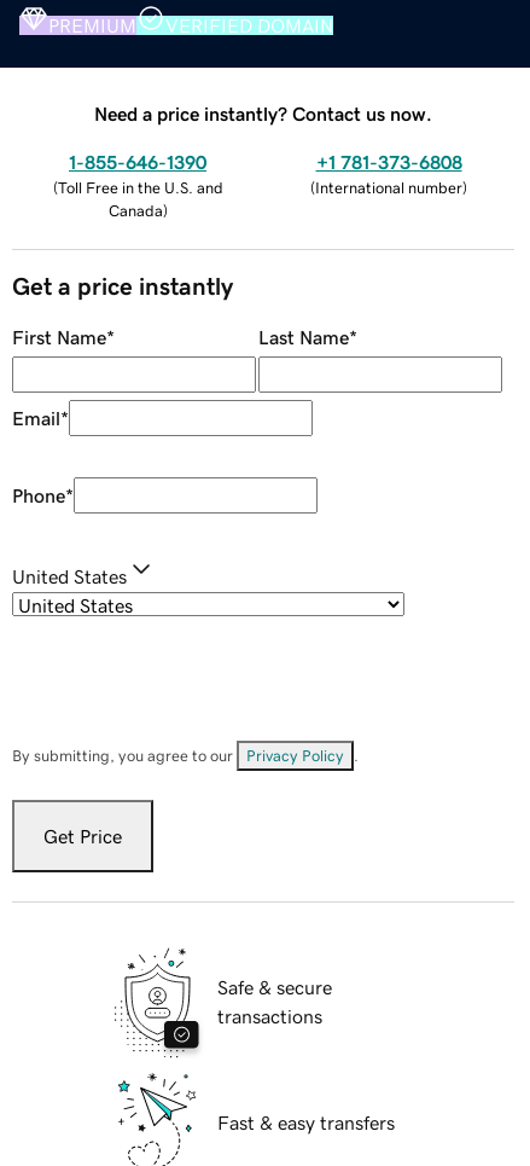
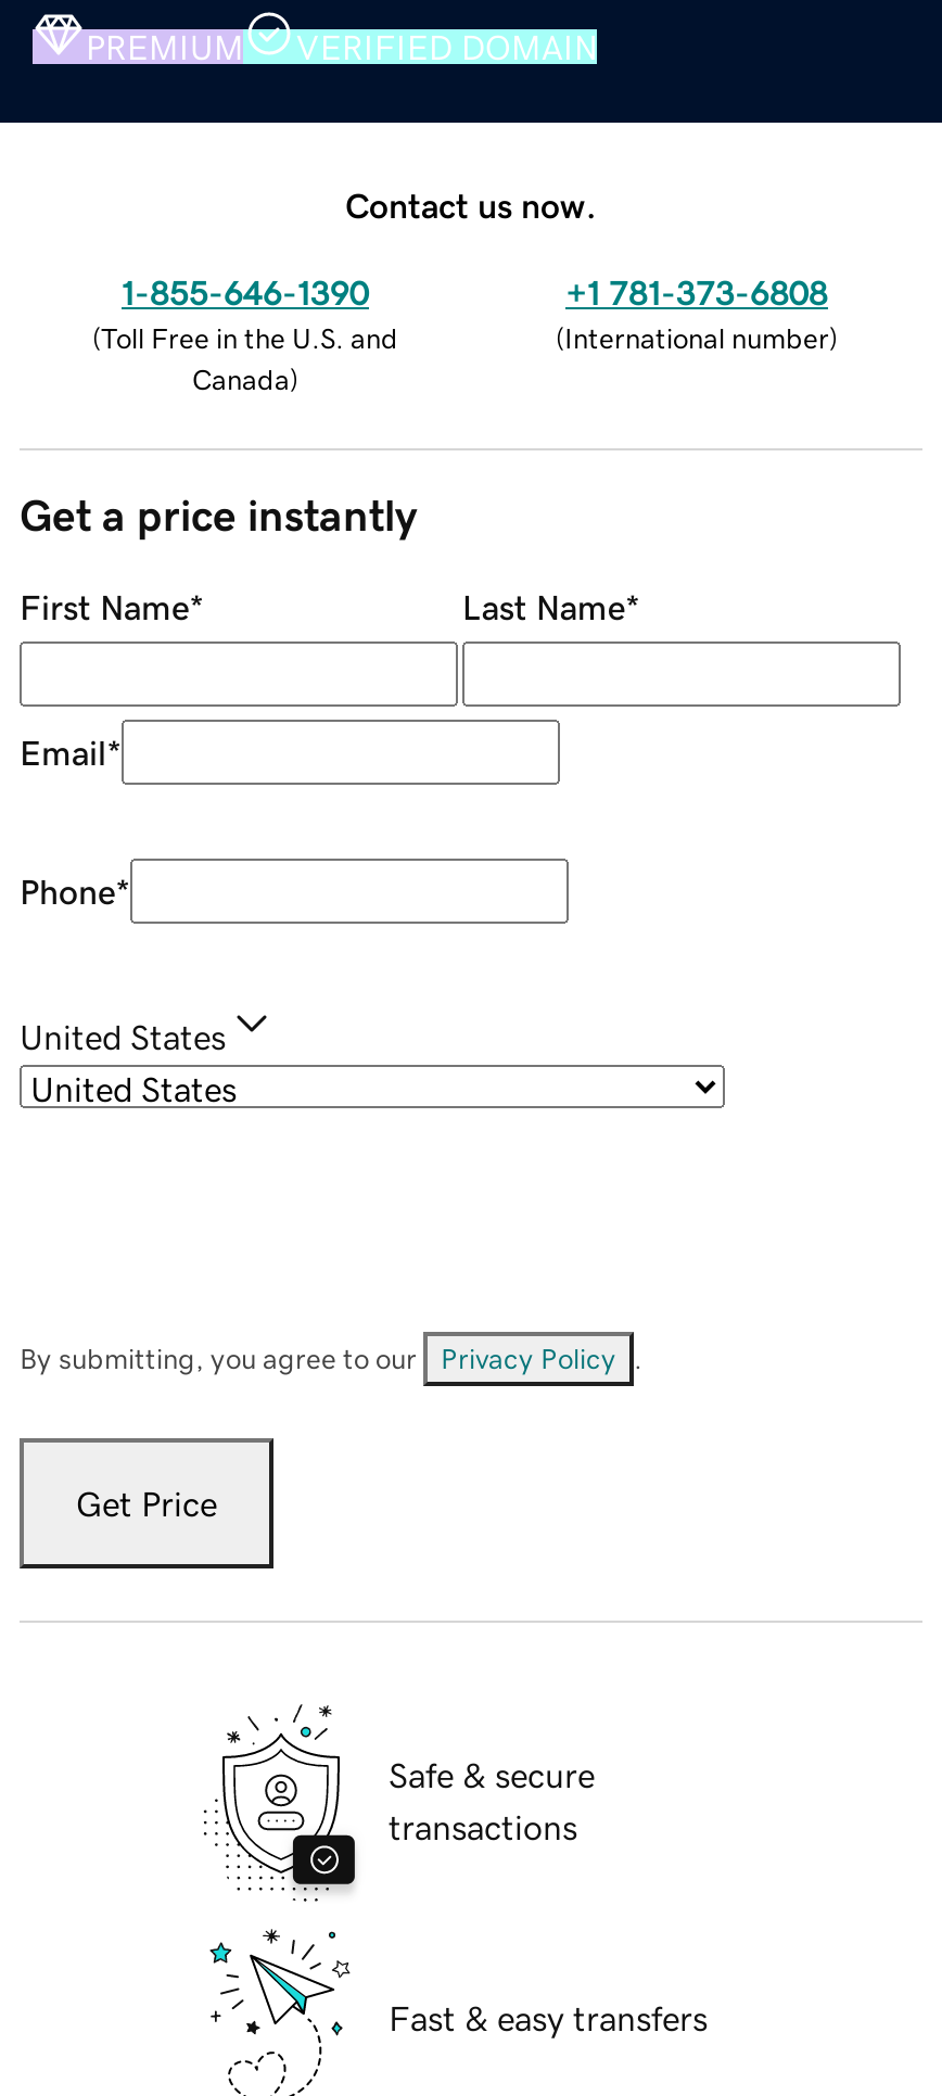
- Need a price instantly? Contact us now.
+ Contact us now.
